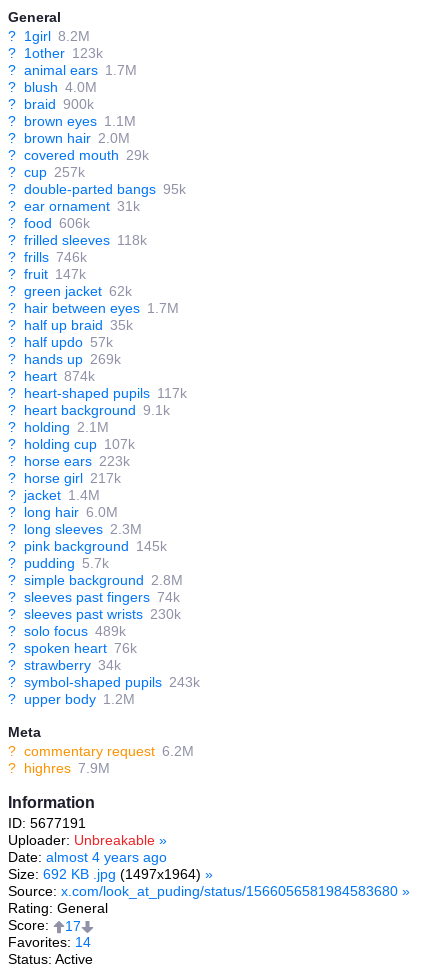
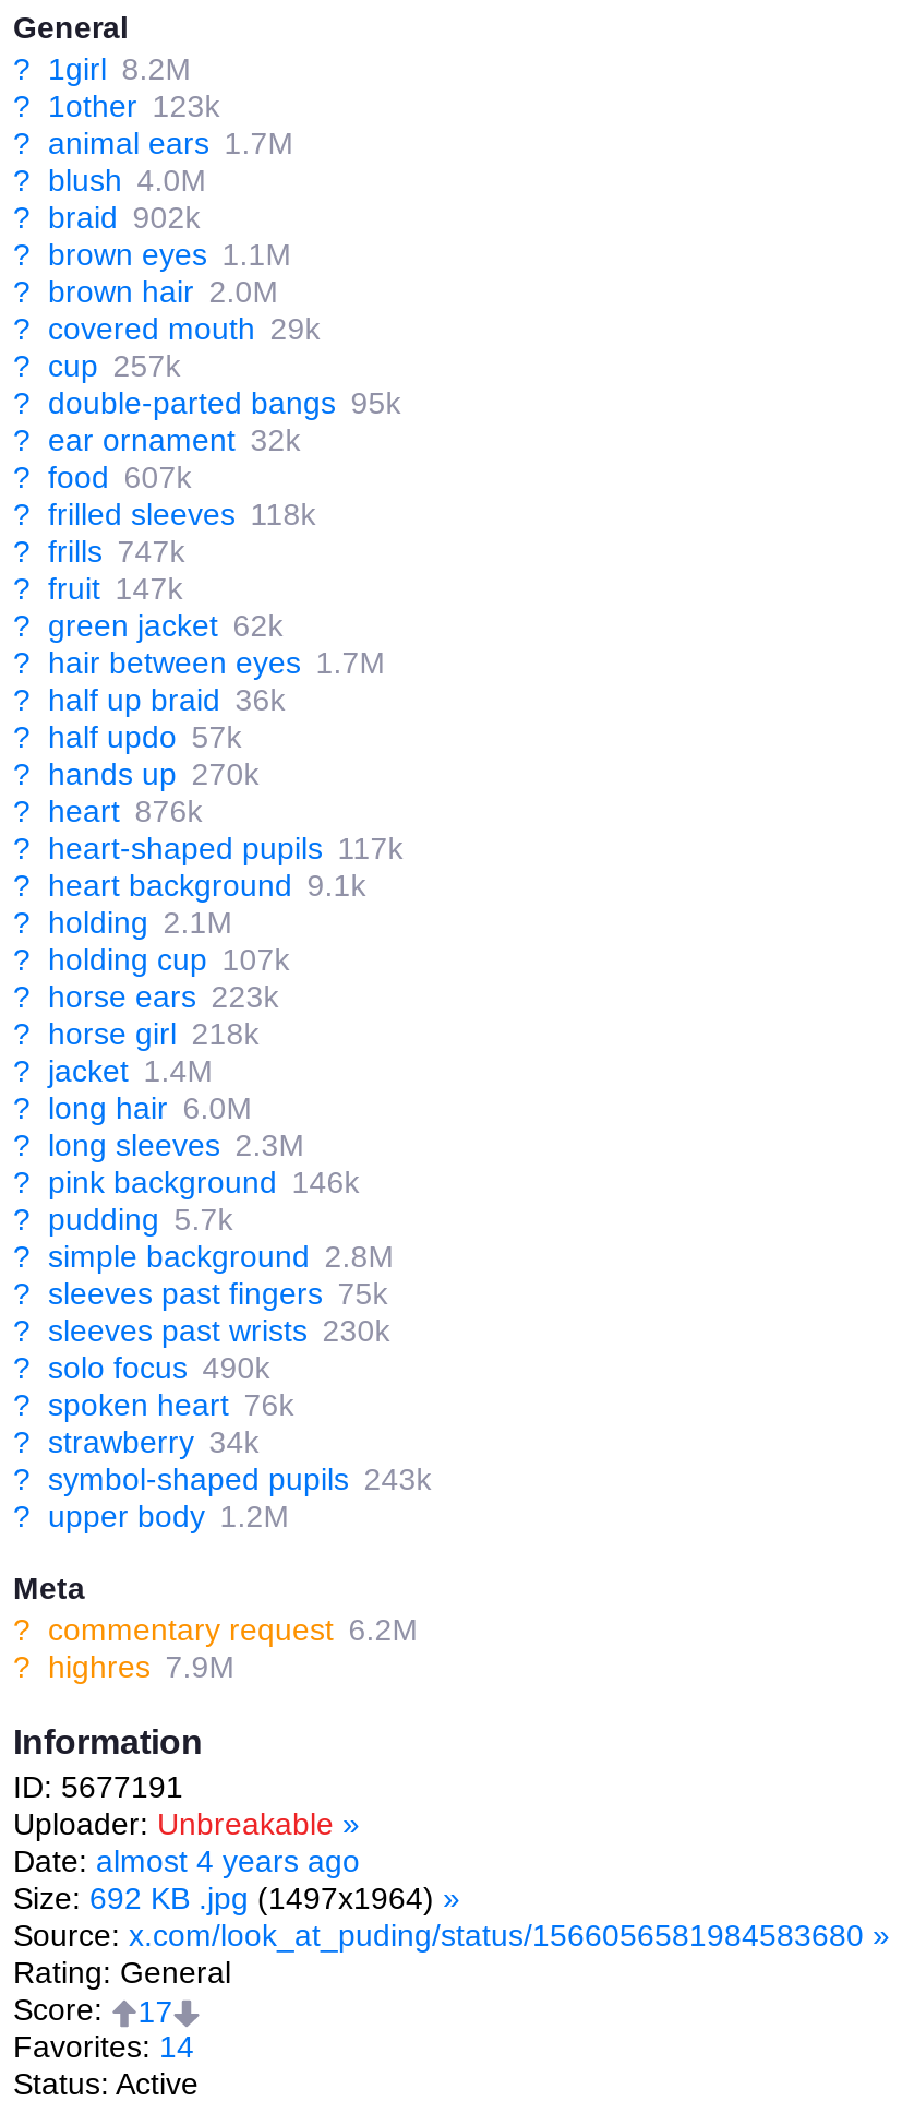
- ? braid 900k
+ ? braid 902k

- ? ear ornament 31k
+ ? ear ornament 32k

- ? food 606k
+ ? food 607k

- ? frills 746k
+ ? frills 747k

- ? half up braid 35k
+ ? half up braid 36k

- ? hands up 269k
+ ? hands up 270k

- ? heart 874k
+ ? heart 876k

- ? horse girl 217k
+ ? horse girl 218k

- ? pink background 145k
+ ? pink background 146k

- ? sleeves past fingers 74k
+ ? sleeves past fingers 75k

- ? solo focus 489k
+ ? solo focus 490k
